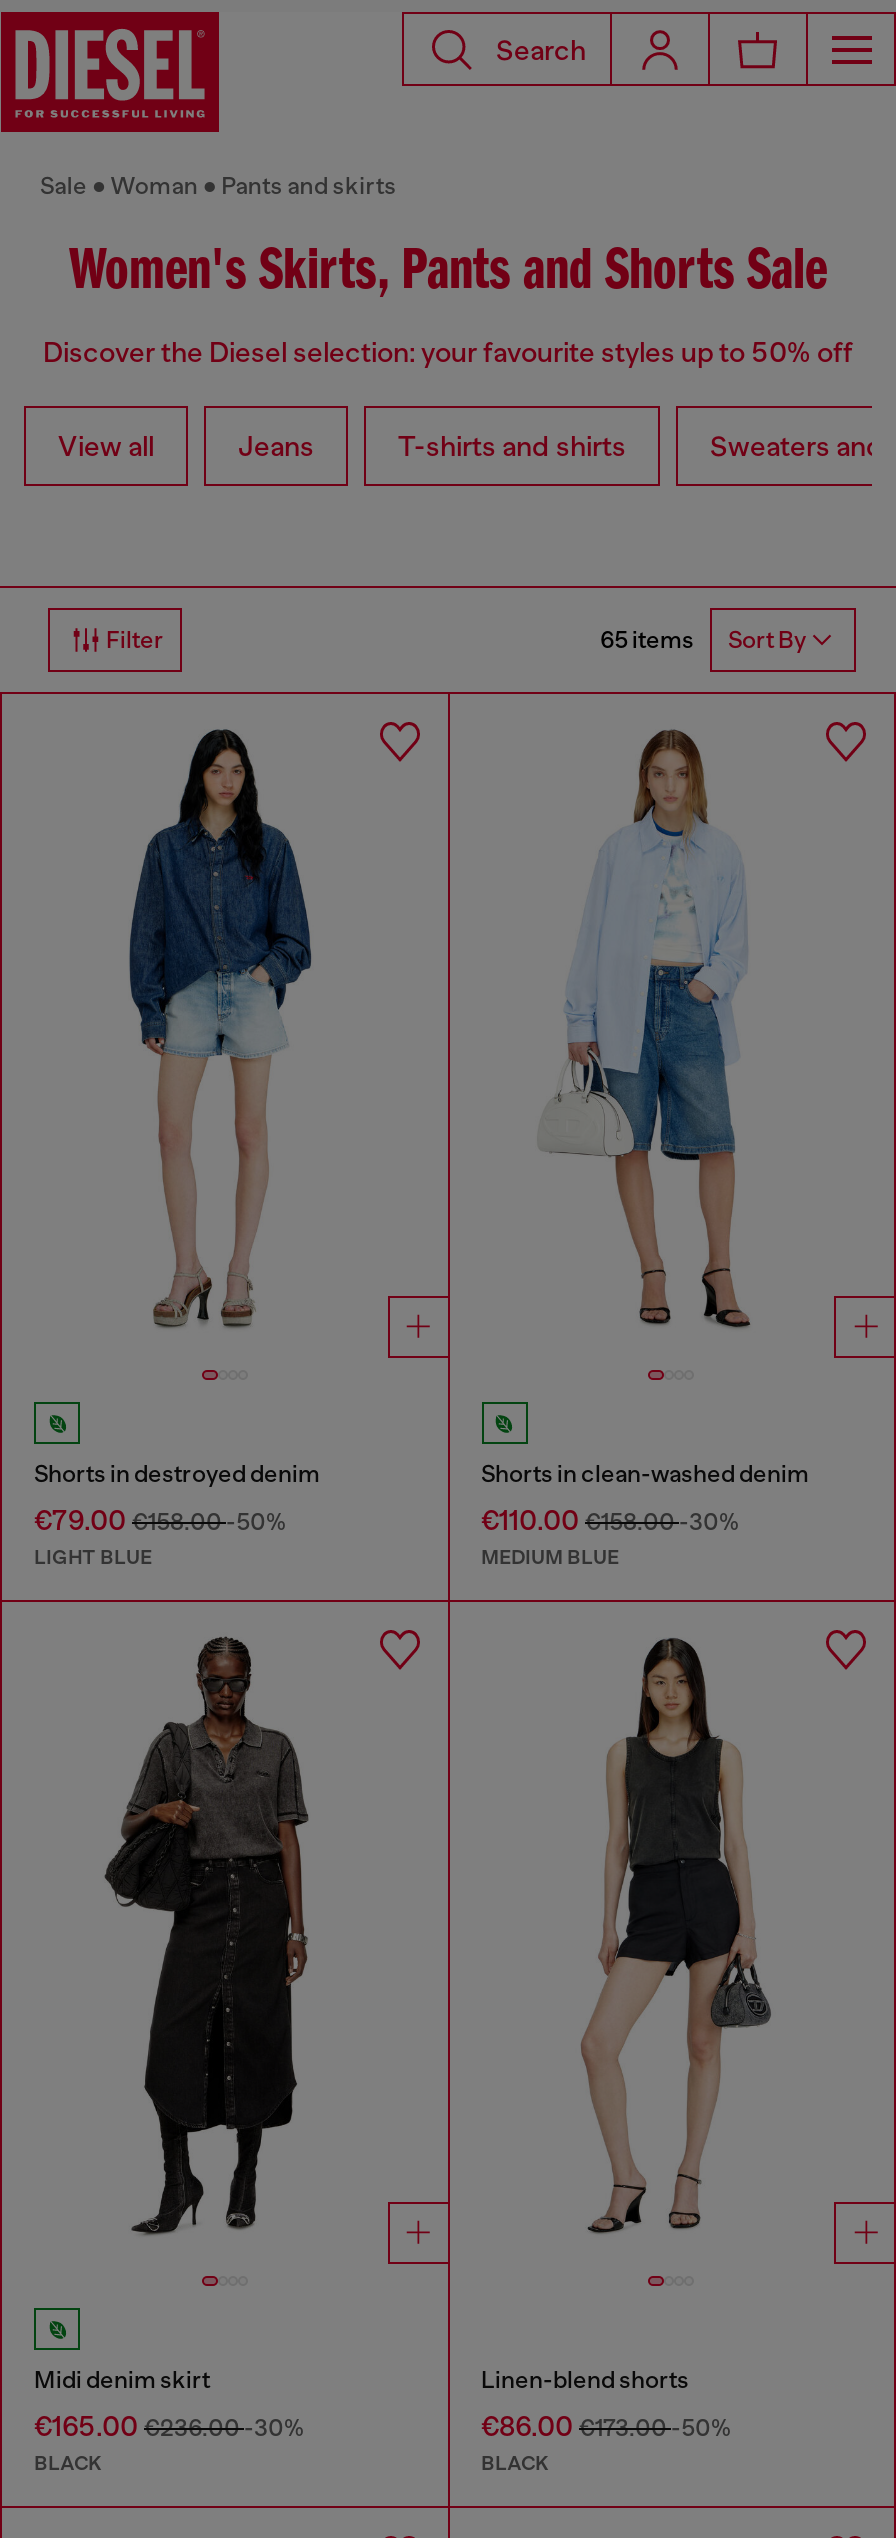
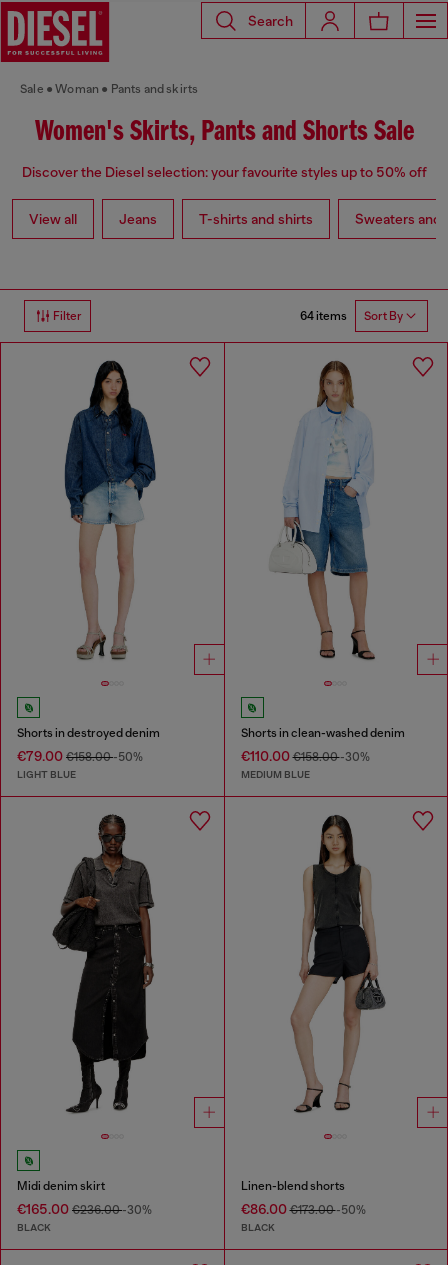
- 65 items Sort By
+ 64 items Sort By
